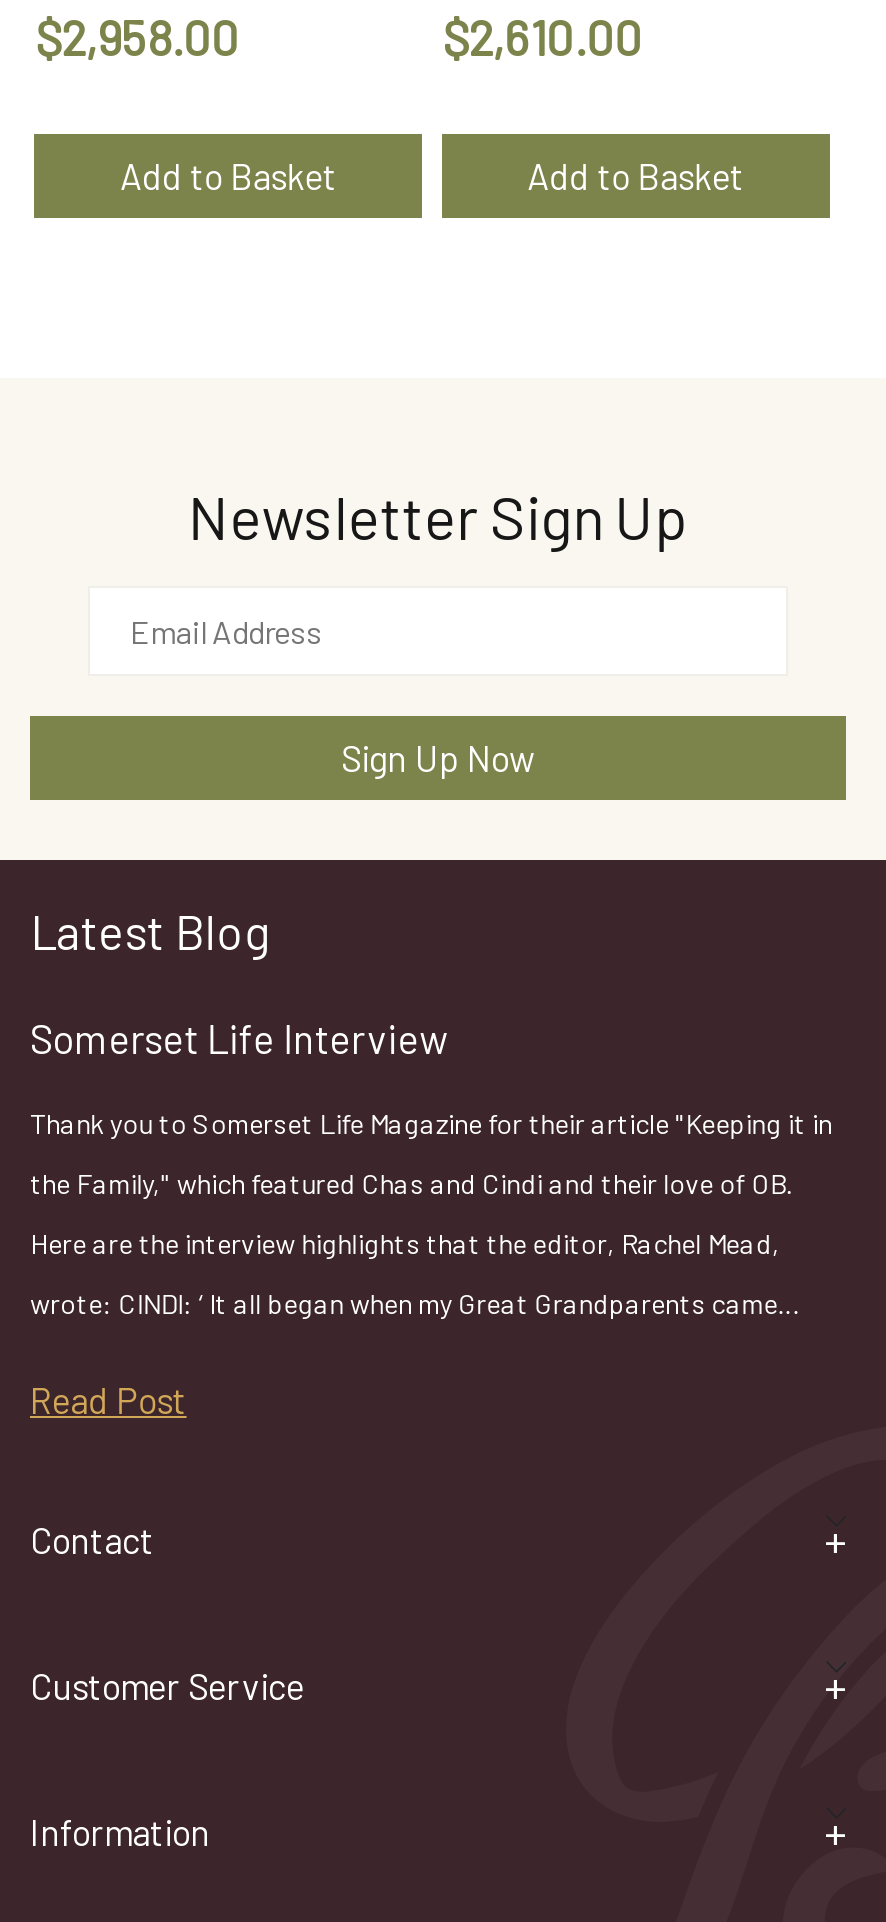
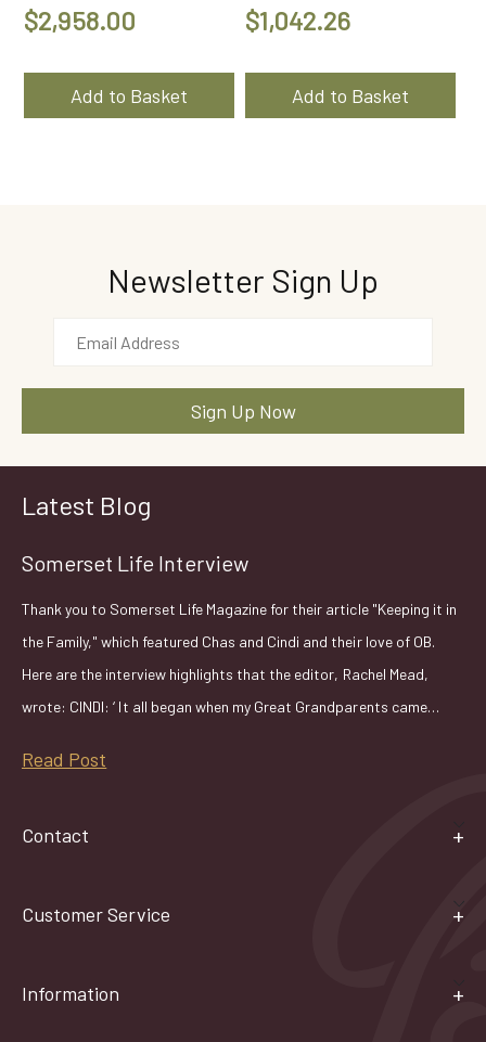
- $2,610.00
+ $1,042.26
